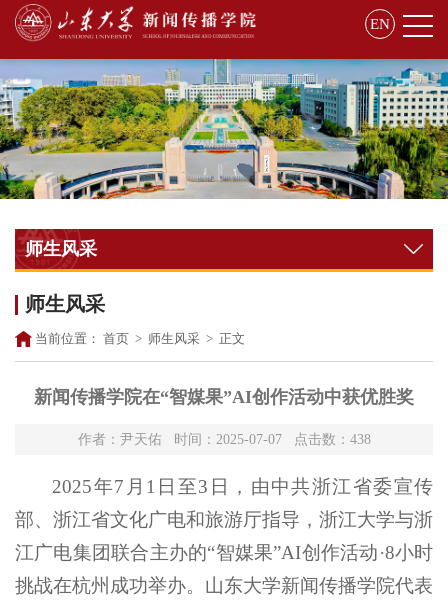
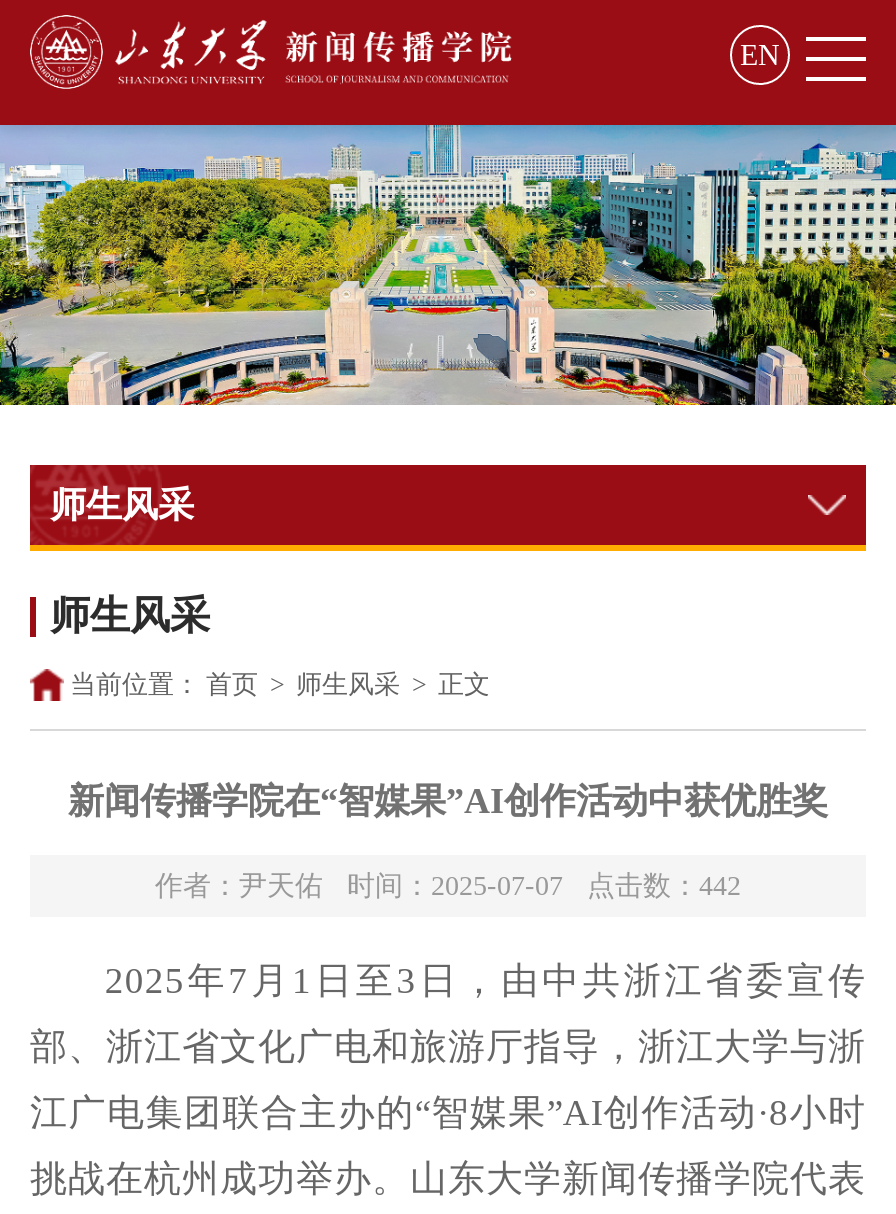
- 作者：尹天佑 时间：2025-07-07 点击数：438
+ 作者：尹天佑 时间：2025-07-07 点击数：442
